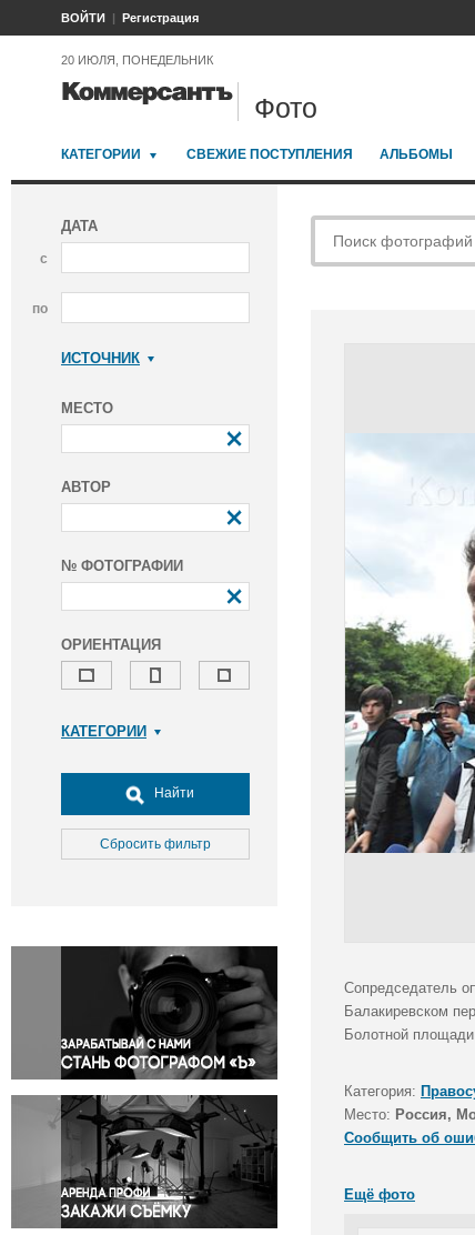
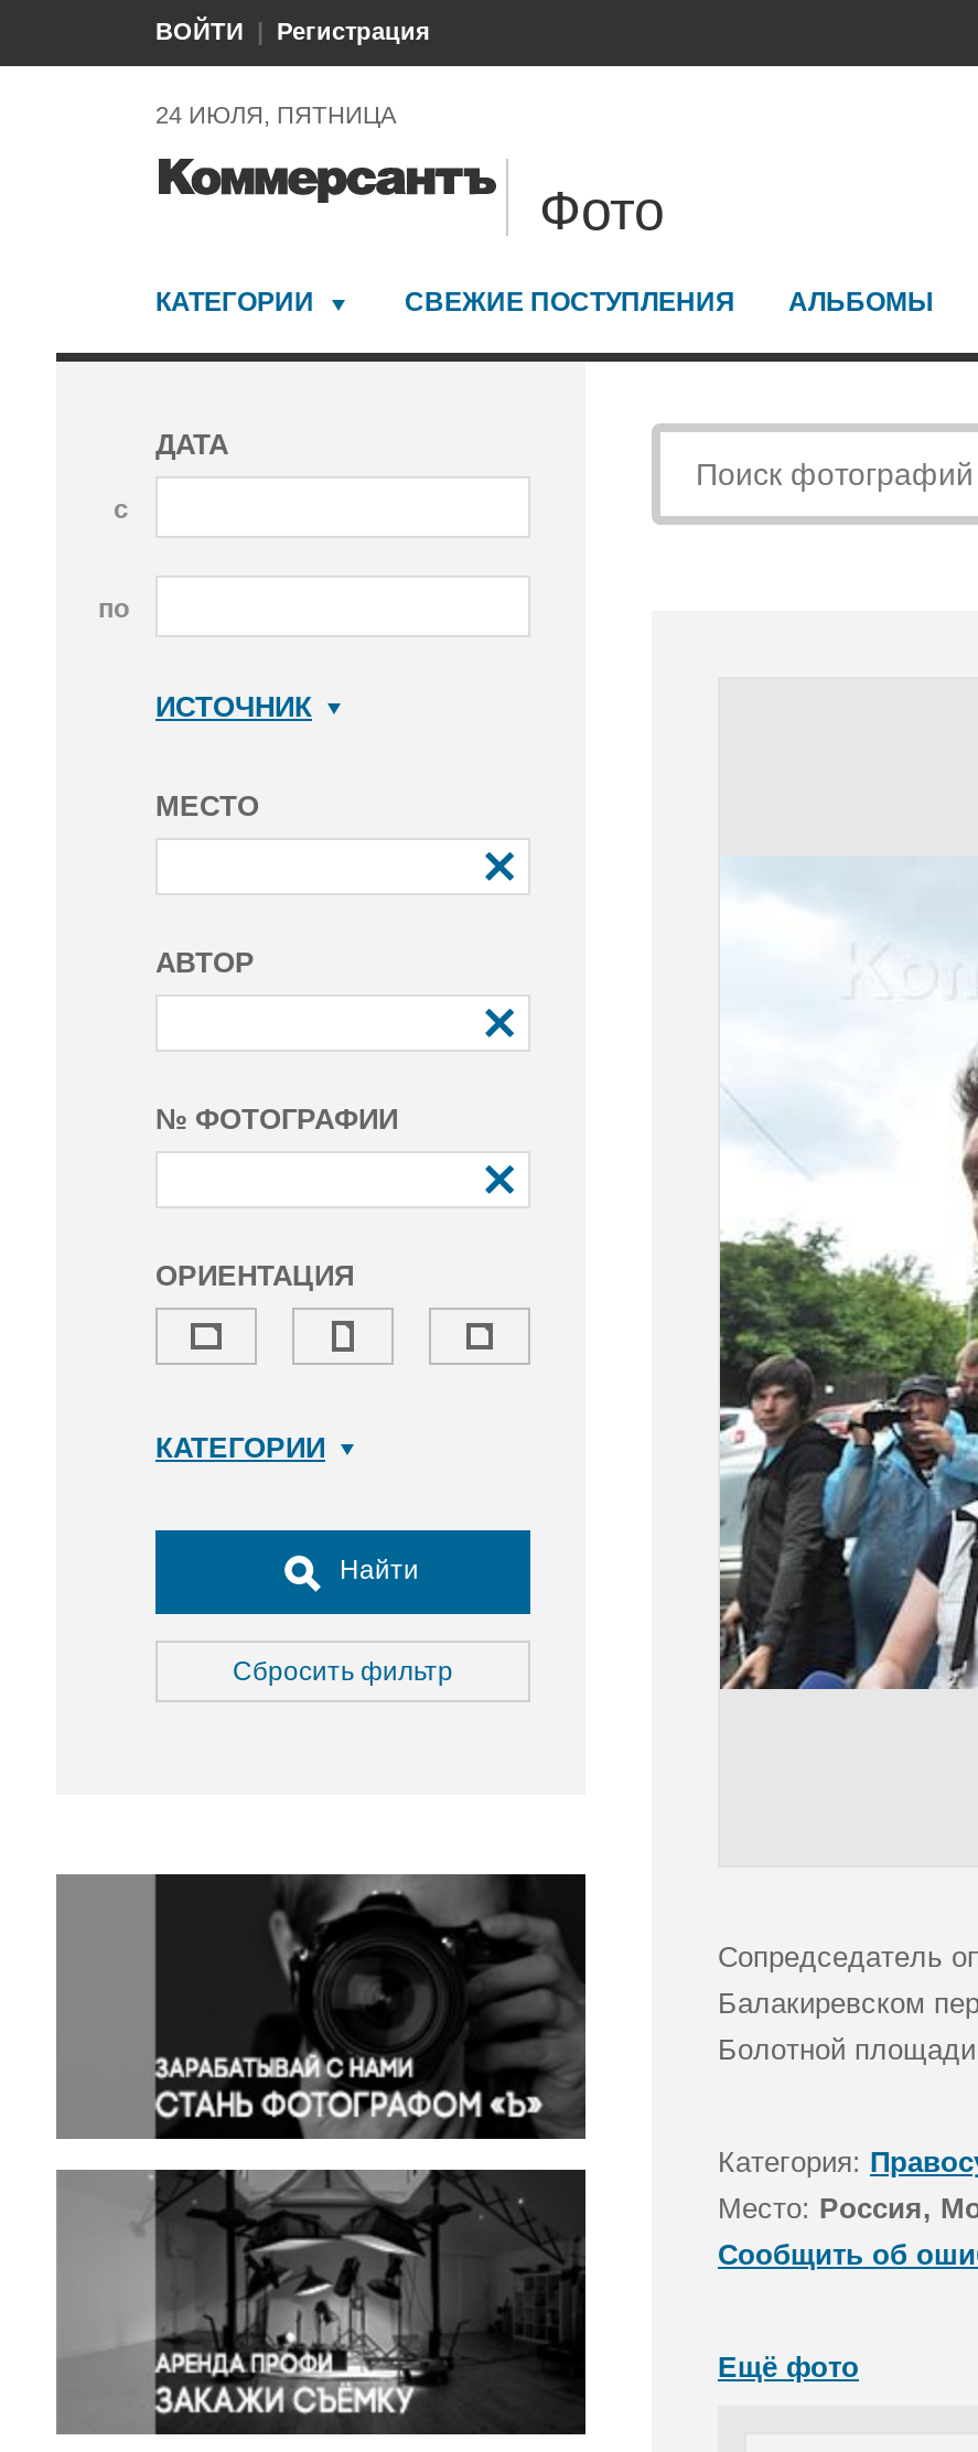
- 20 ИЮЛЯ, ПОНЕДЕЛЬНИК
+ 24 ИЮЛЯ, ПЯТНИЦА
